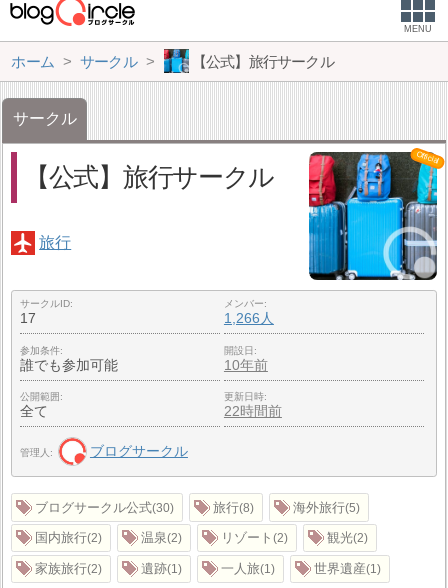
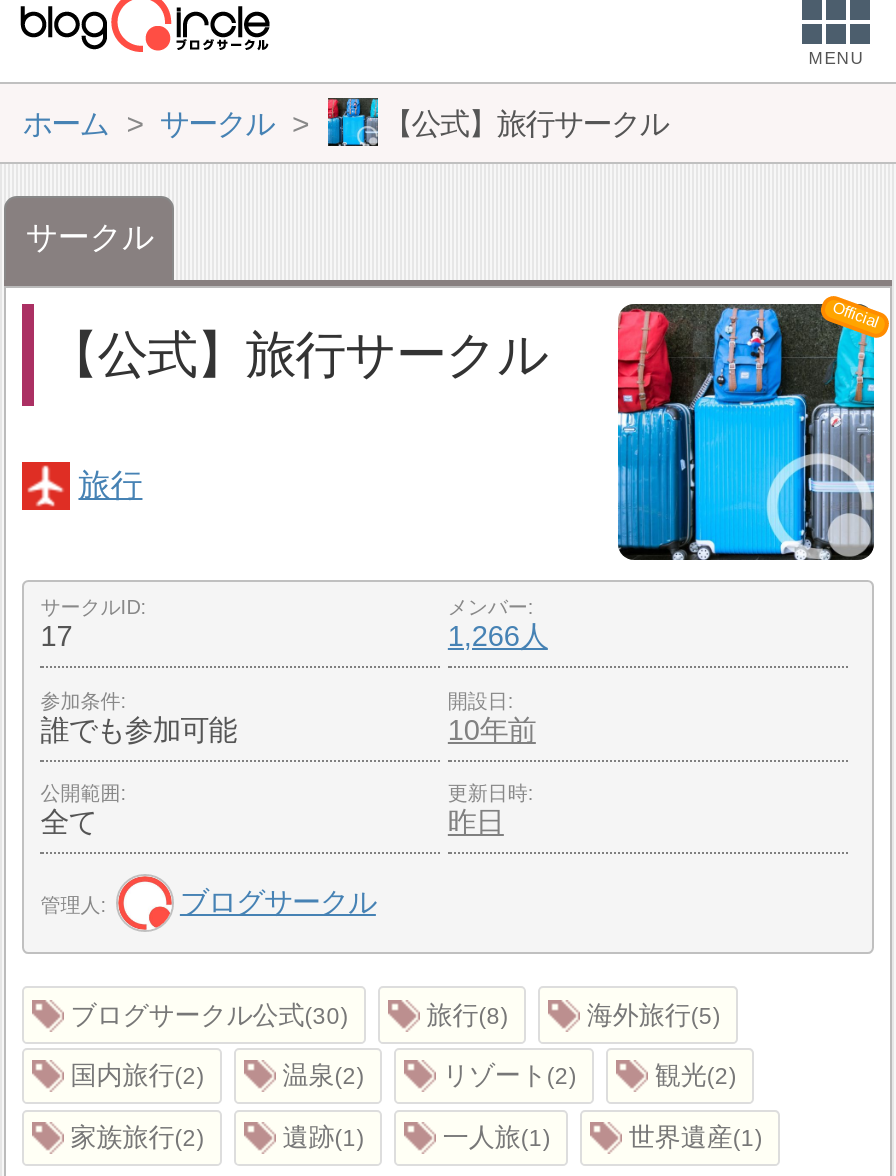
- 22時間前
+ 昨日
